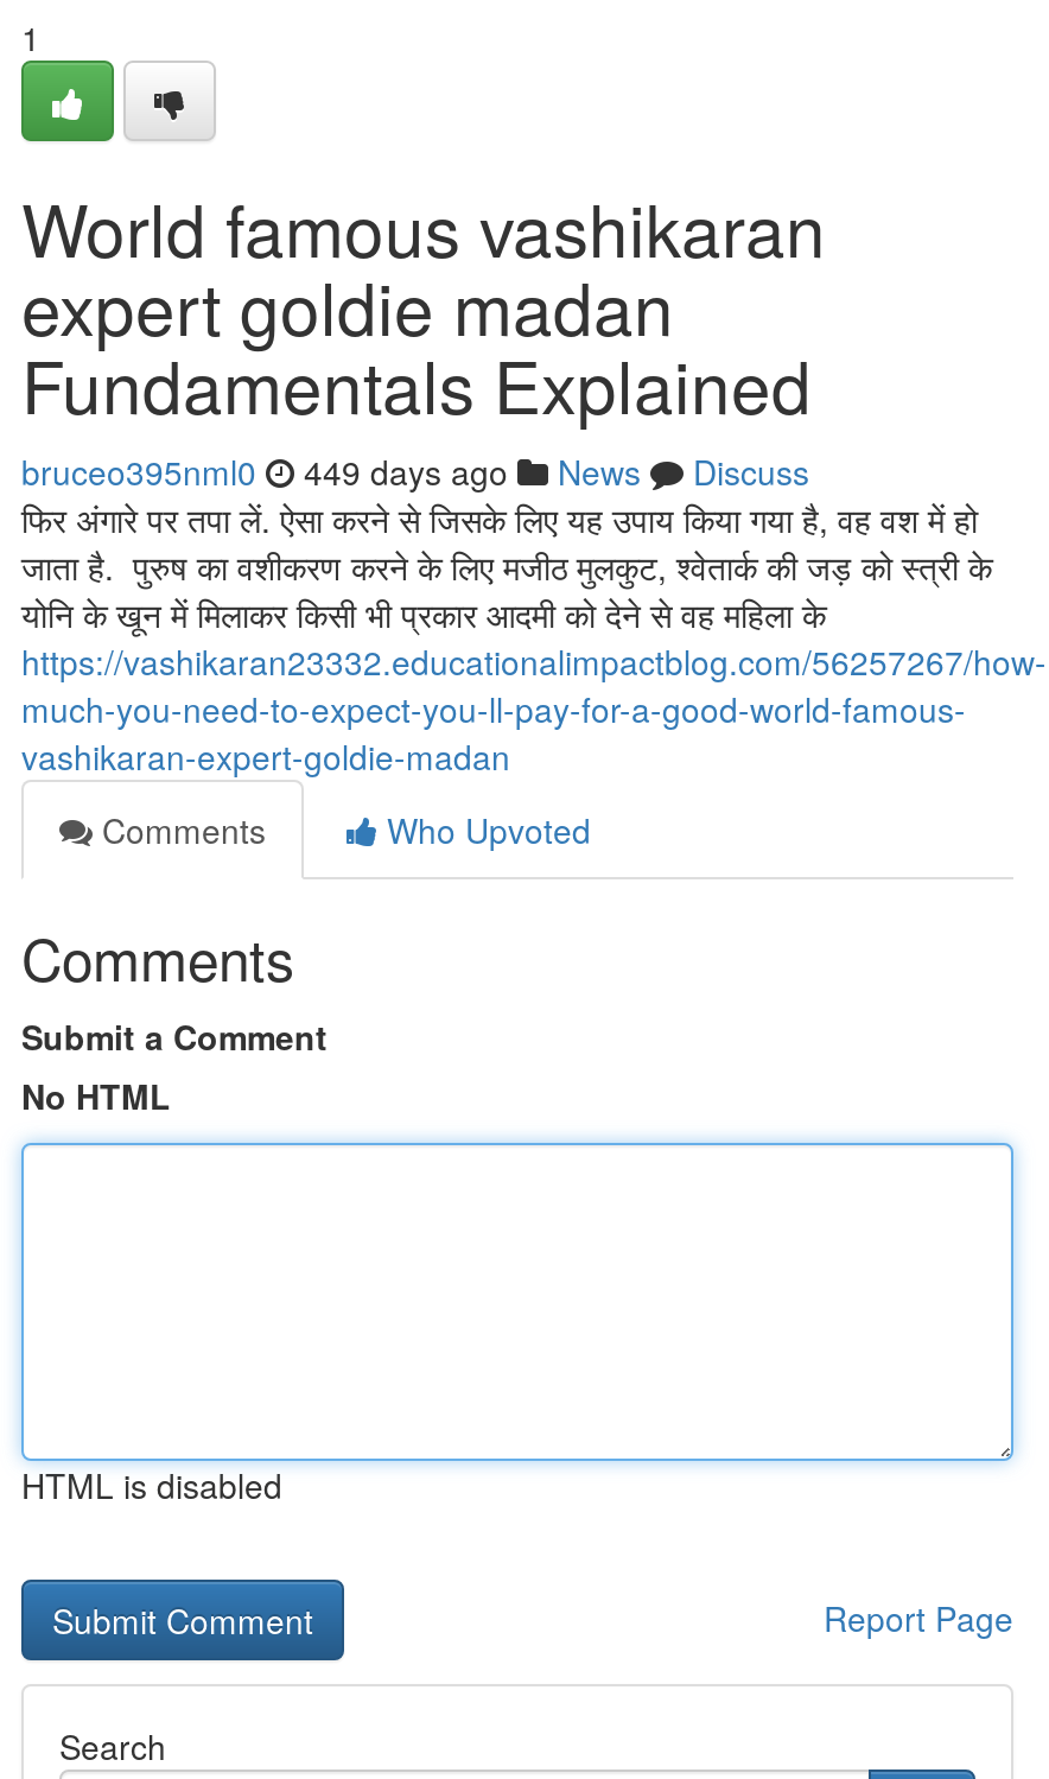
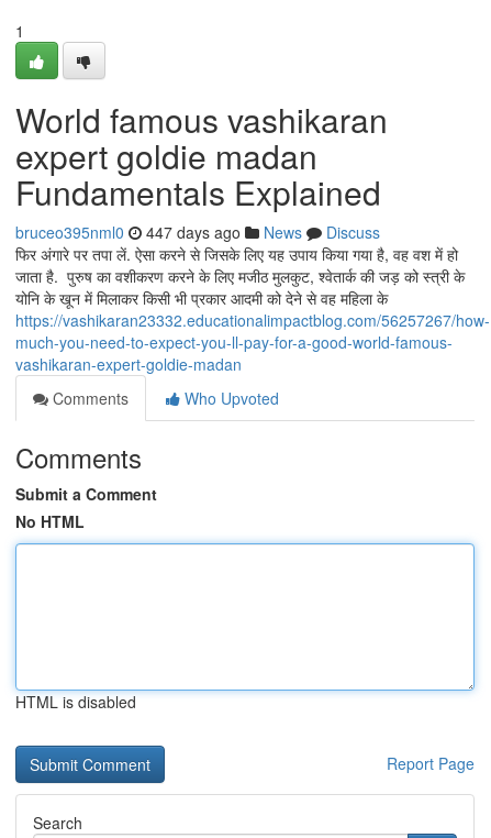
- bruceo395nml0 449 days ago News Discuss
+ bruceo395nml0 447 days ago News Discuss
